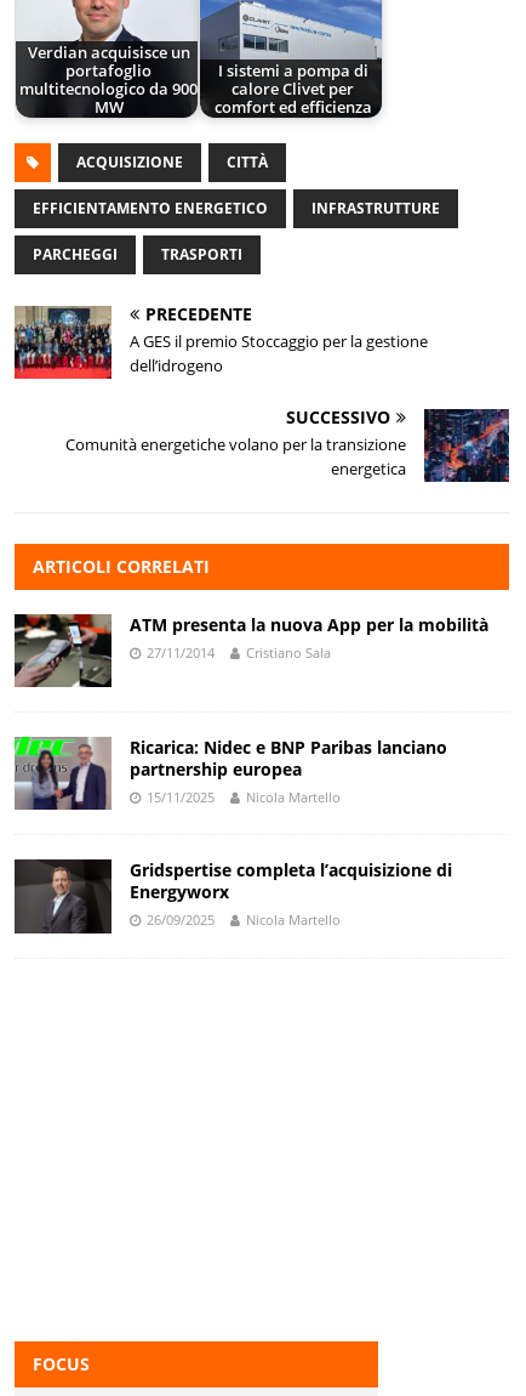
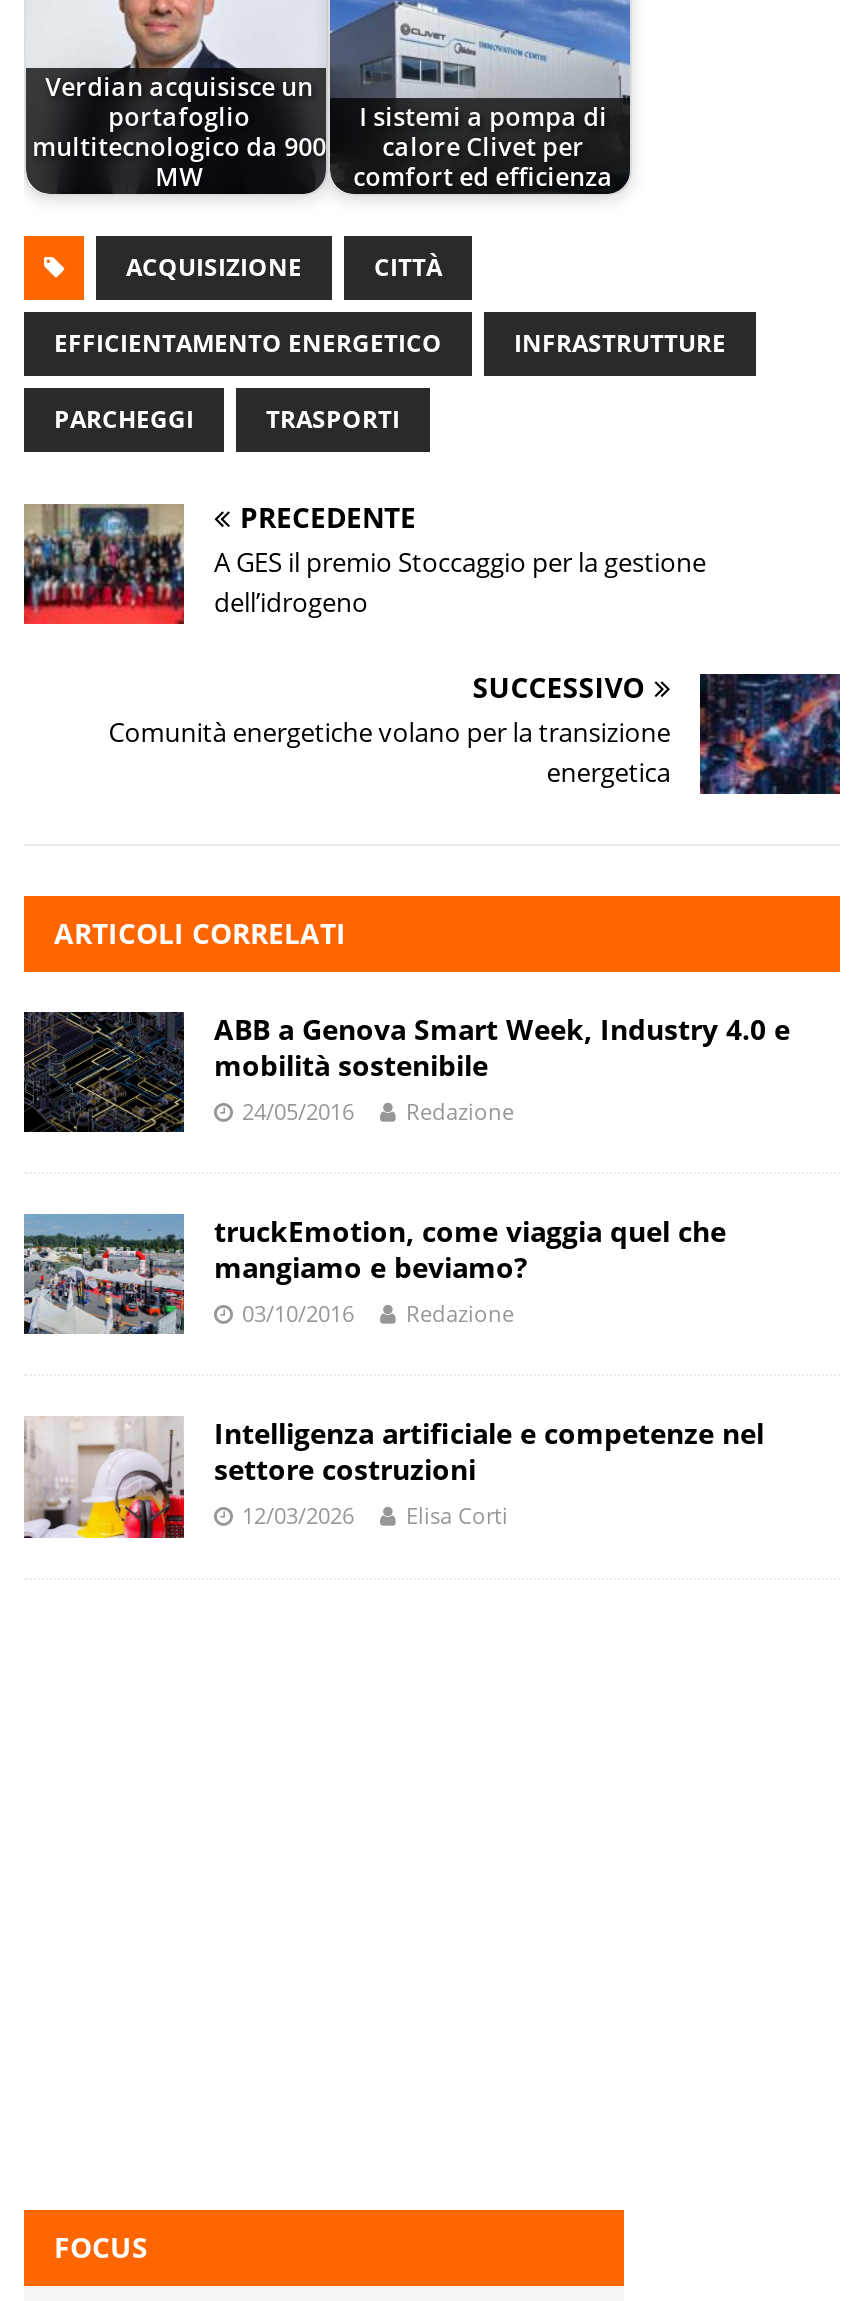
- [image]
- ATM presenta la nuova App per la mobilità
- 27/11/2014
- Cristiano Sala
+ [image]
+ ABB a Genova Smart Week, Industry 4.0 e
+ mobilità sostenibile
+ 24/05/2016
+ Redazione

- [image]
- Ricarica: Nidec e BNP Paribas lanciano
- partnership europea
- 15/11/2025
- Nicola Martello
+ [image]
+ truckEmotion, come viaggia quel che
+ mangiamo e beviamo?
+ 03/10/2016
+ Redazione

- [image]
- Gridspertise completa l’acquisizione di
- Energyworx
- 26/09/2025
- Nicola Martello
+ [image]
+ Intelligenza artificiale e competenze nel
+ settore costruzioni
+ 12/03/2026
+ Elisa Corti
